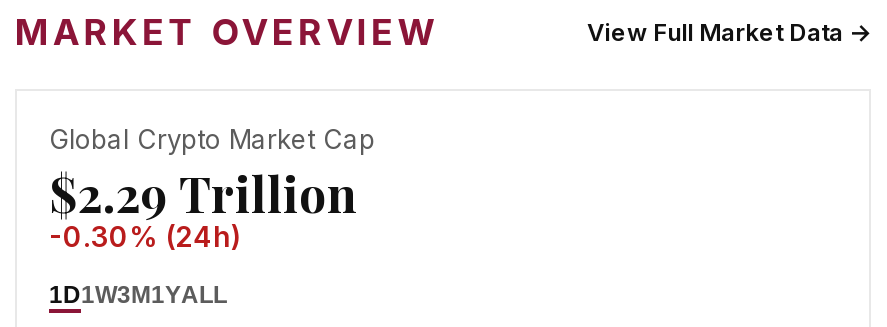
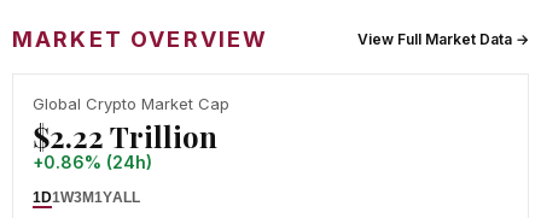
- $2.29 Trillion
+ $2.22 Trillion

- -0.30% (24h)
+ +0.86% (24h)
